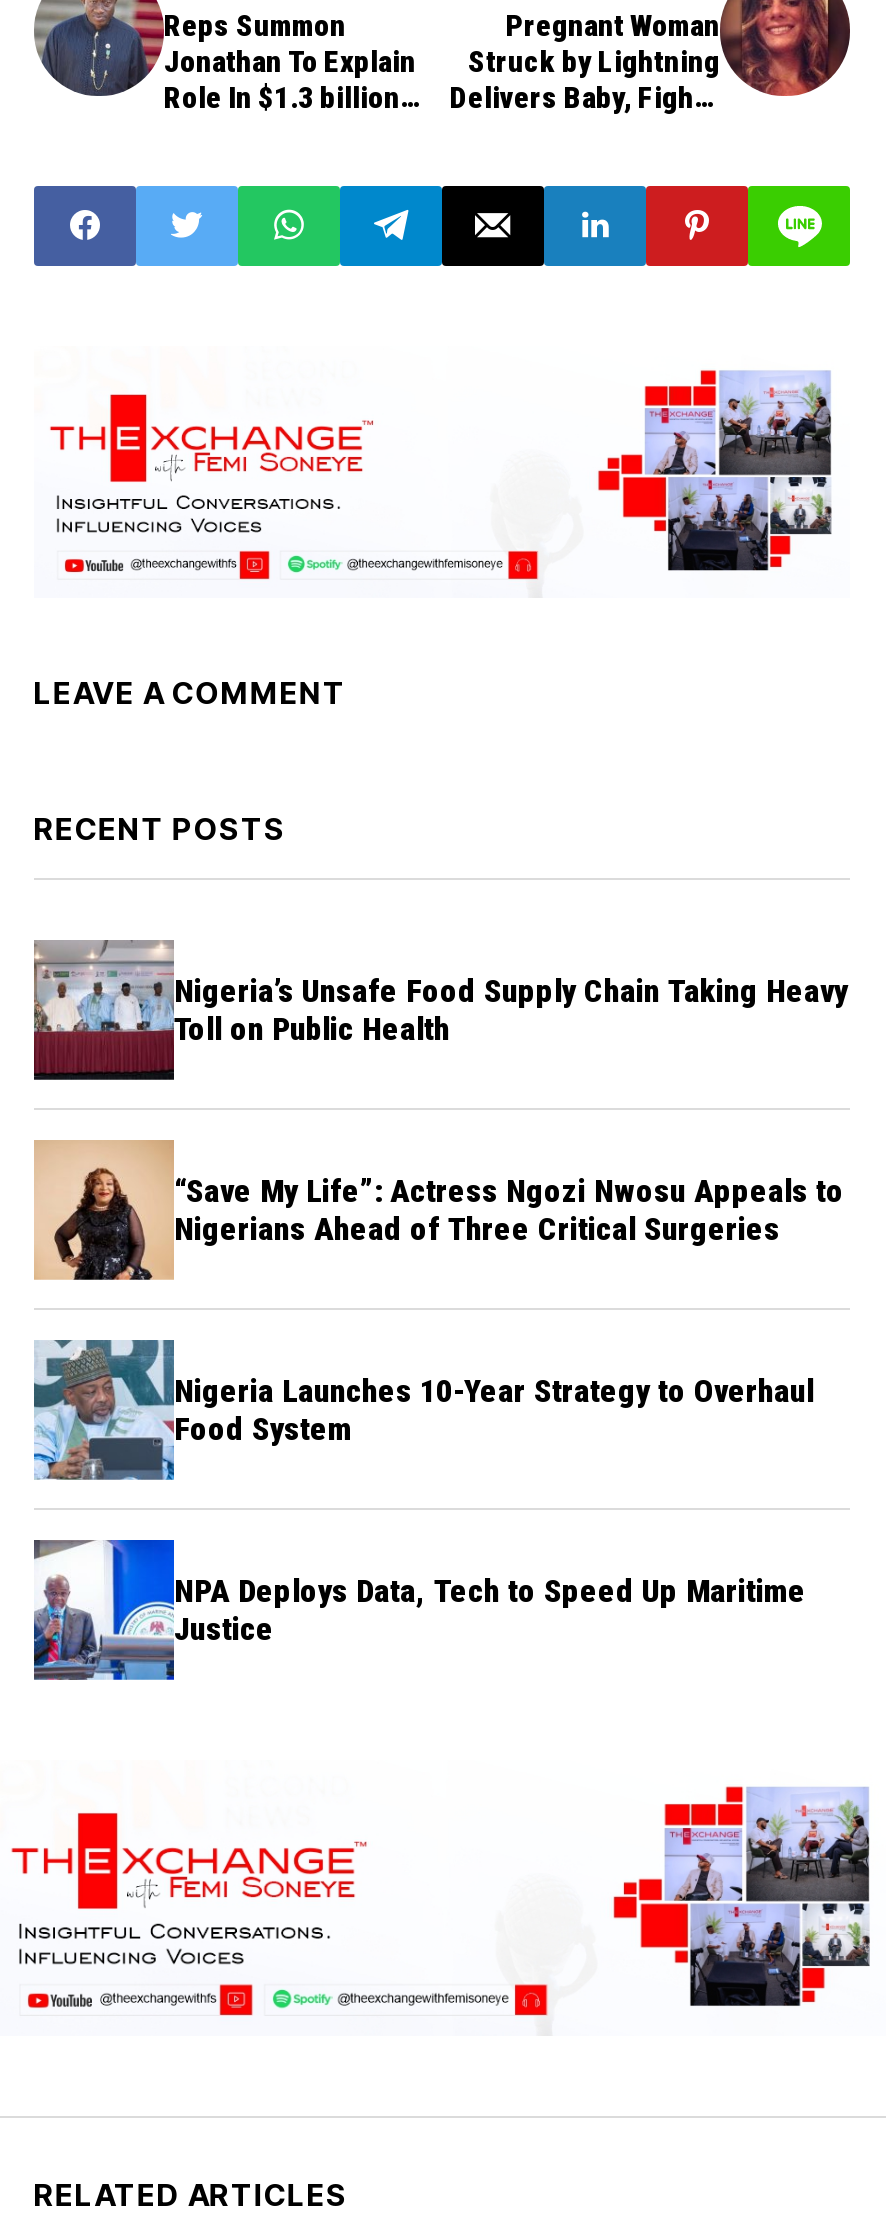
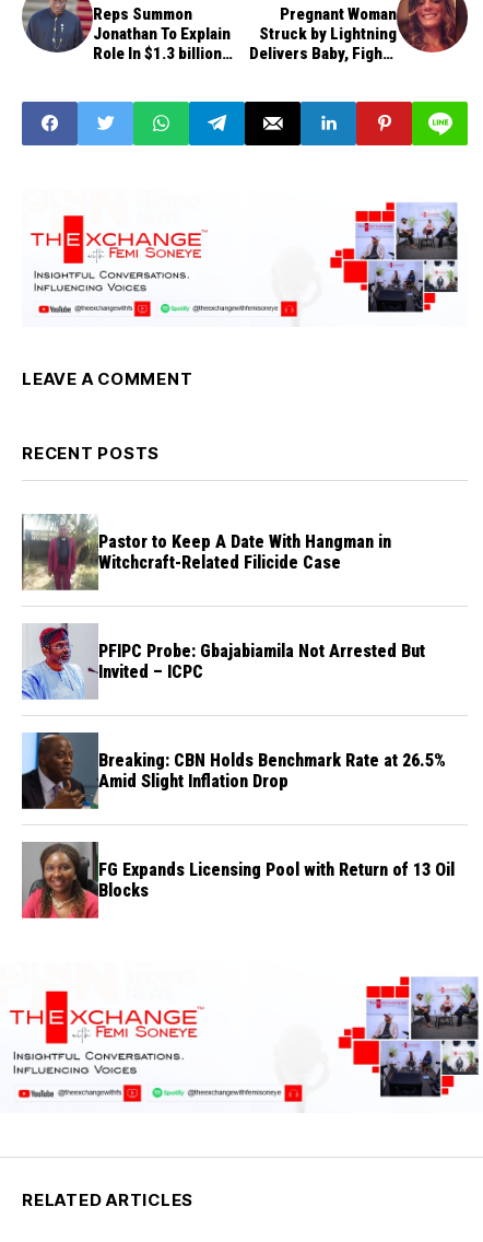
- [image]
- Nigeria’s Unsafe Food Supply Chain Taking Heavy
- Toll on Public Health
+ [image]
+ Pastor to Keep A Date With Hangman in
+ Witchcraft-Related Filicide Case

- [image]
- “Save My Life”: Actress Ngozi Nwosu Appeals to
- Nigerians Ahead of Three Critical Surgeries
+ [image]
+ PFIPC Probe: Gbajabiamila Not Arrested But
+ Invited – ICPC

- [image]
- Nigeria Launches 10-Year Strategy to Overhaul
- Food System
+ [image]
+ Breaking: CBN Holds Benchmark Rate at 26.5%
+ Amid Slight Inflation Drop

- [image]
- NPA Deploys Data, Tech to Speed Up Maritime
- Justice
+ [image]
+ FG Expands Licensing Pool with Return of 13 Oil
+ Blocks
